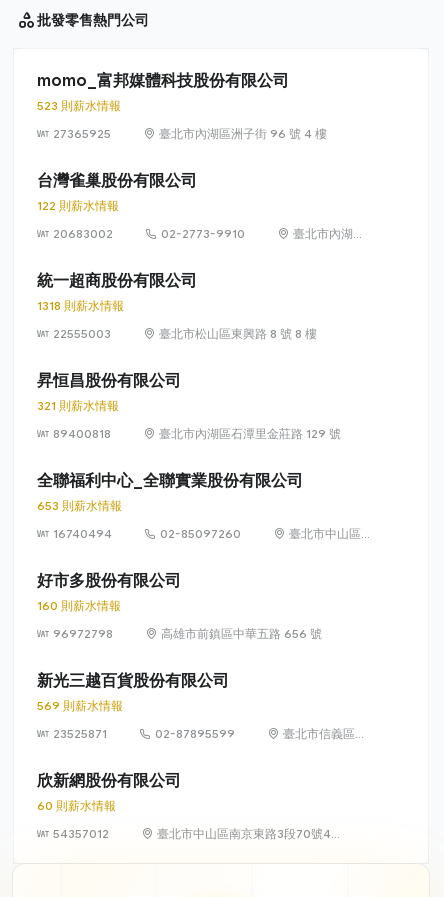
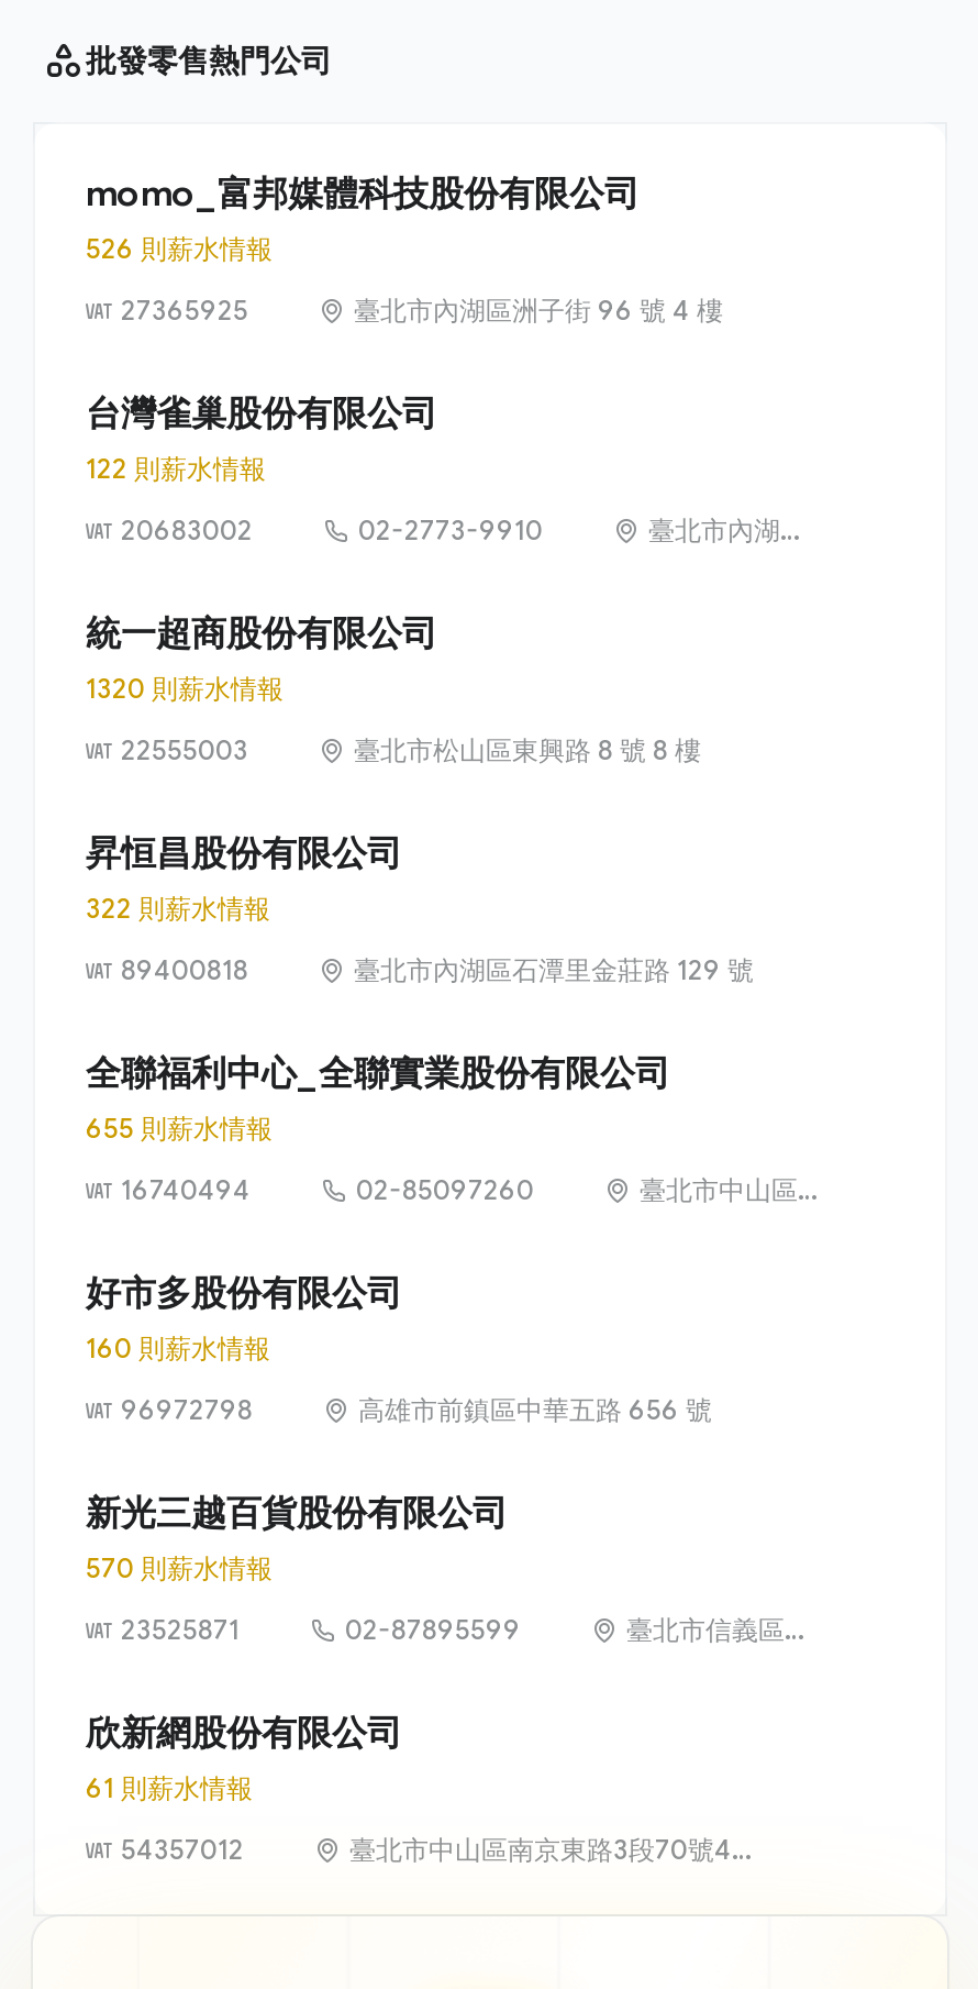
- 523 則薪水情報
+ 526 則薪水情報

- 1318 則薪水情報
+ 1320 則薪水情報

- 321 則薪水情報
+ 322 則薪水情報

- 653 則薪水情報
+ 655 則薪水情報

- 569 則薪水情報
+ 570 則薪水情報

- 60 則薪水情報
+ 61 則薪水情報
